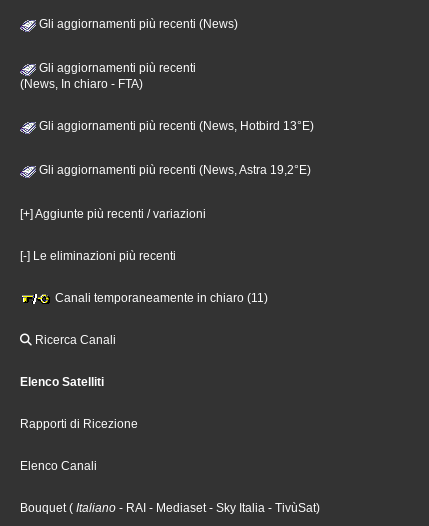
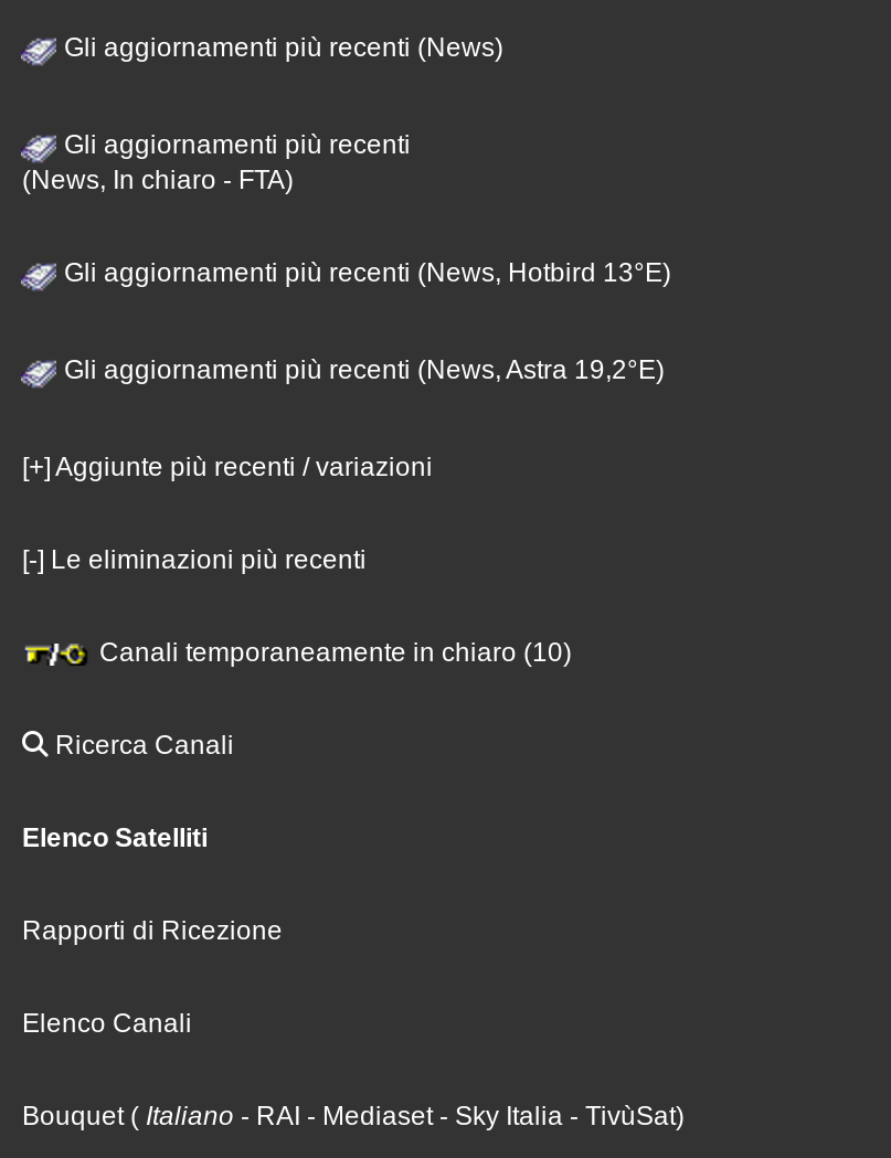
- Canali temporaneamente in chiaro (11)
+ Canali temporaneamente in chiaro (10)
